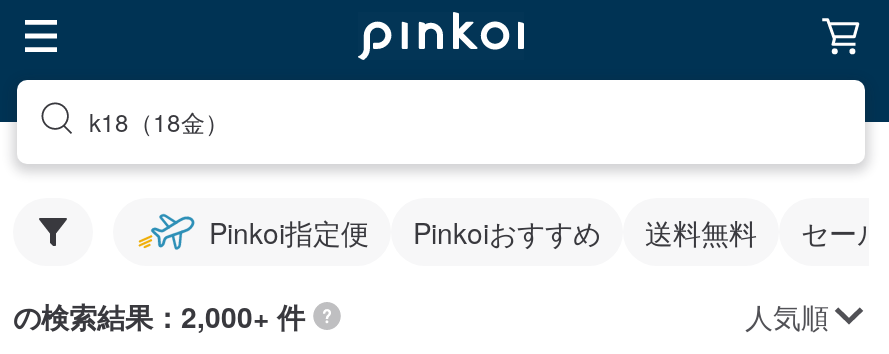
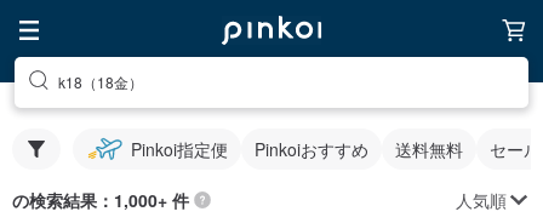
- の検索結果：2,000+ 件
+ の検索結果：1,000+ 件
